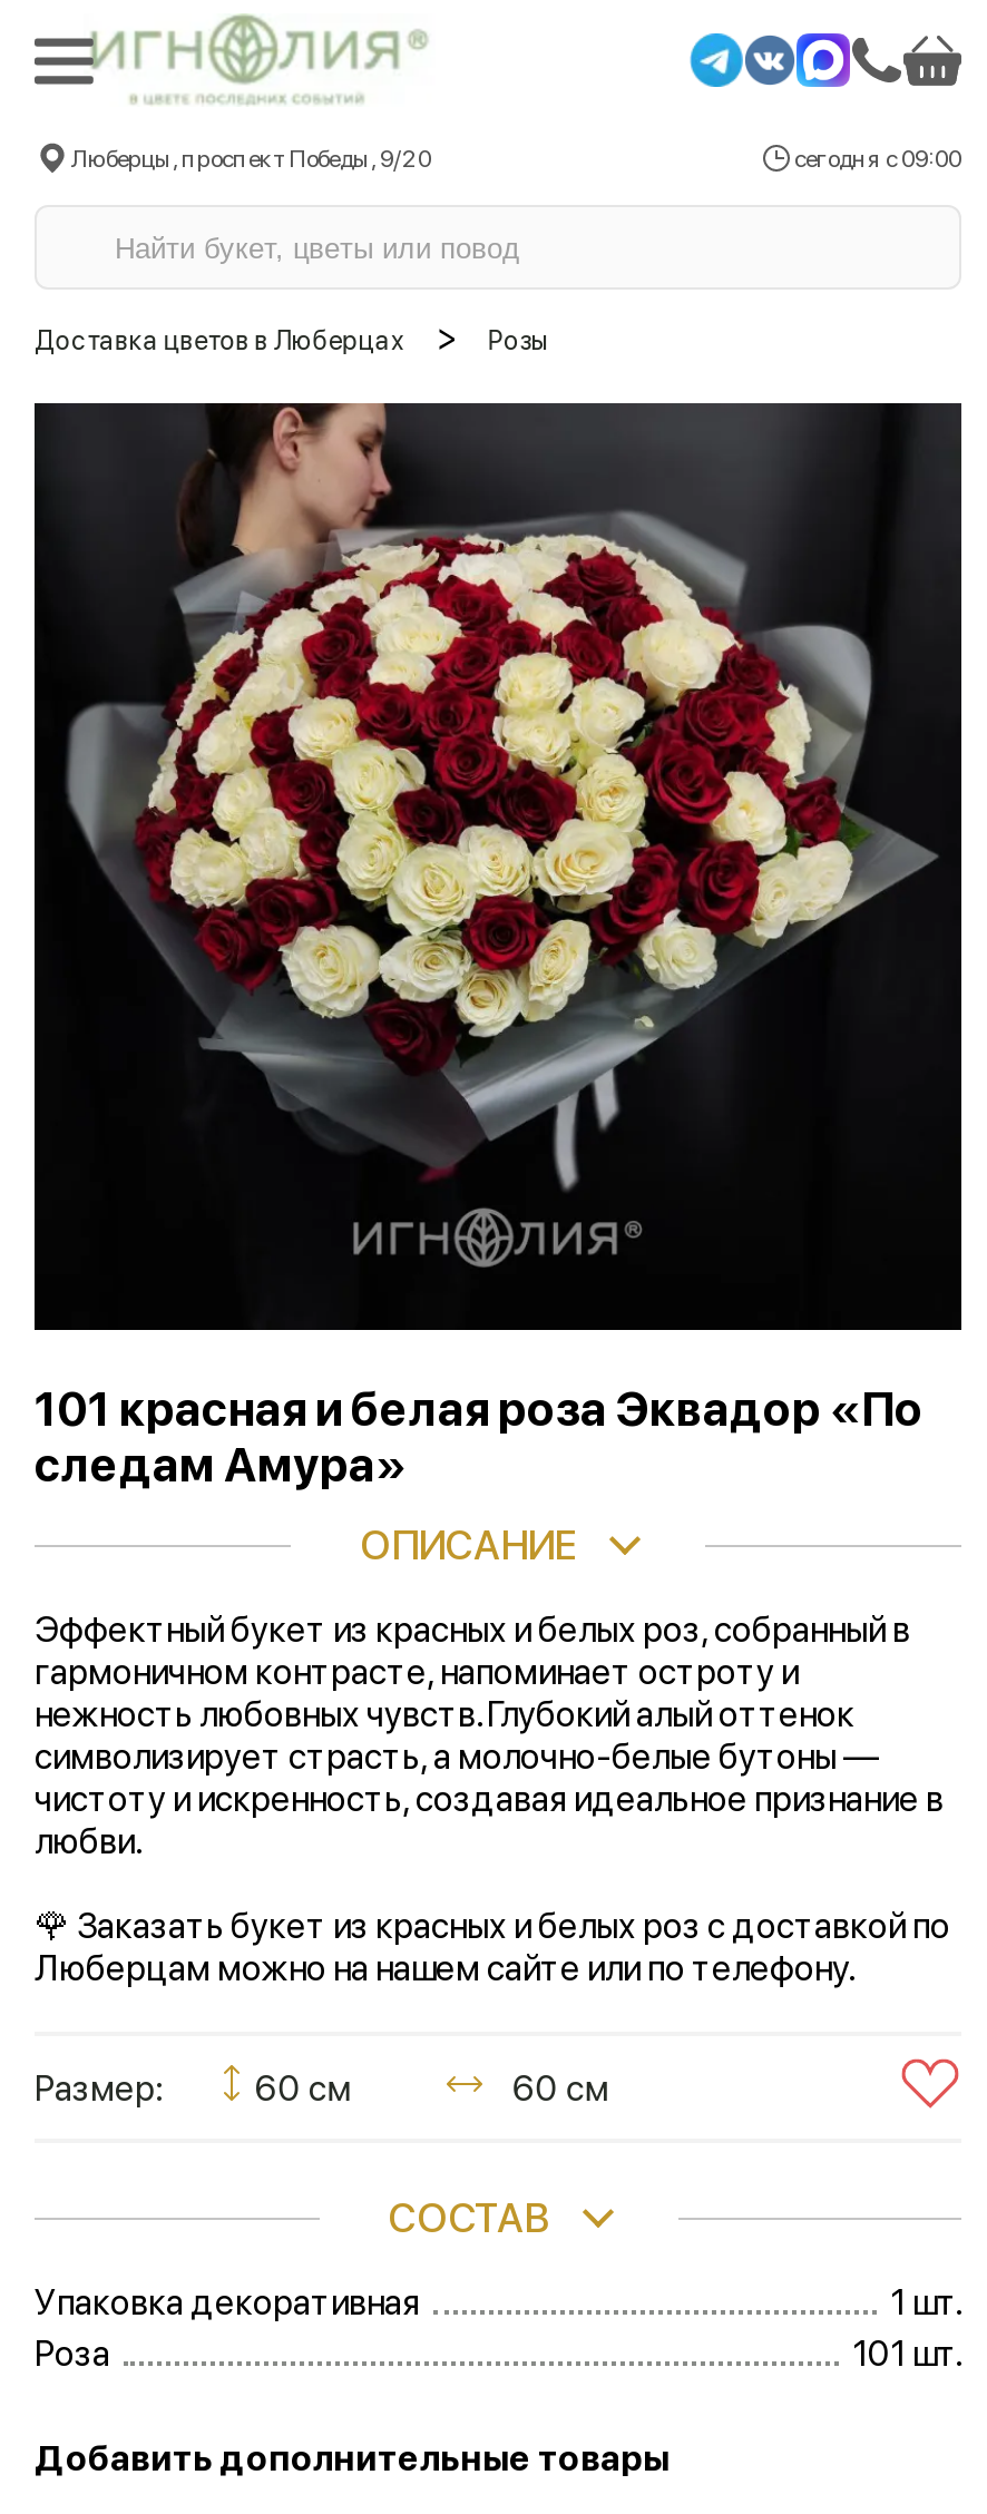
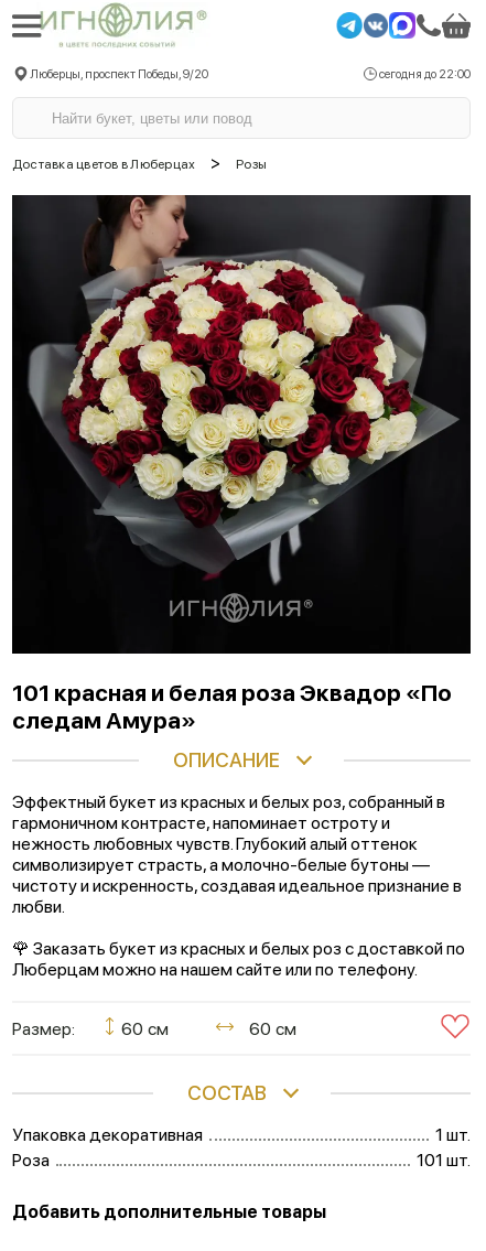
- сегодня с 09:00
+ сегодня до 22:00
